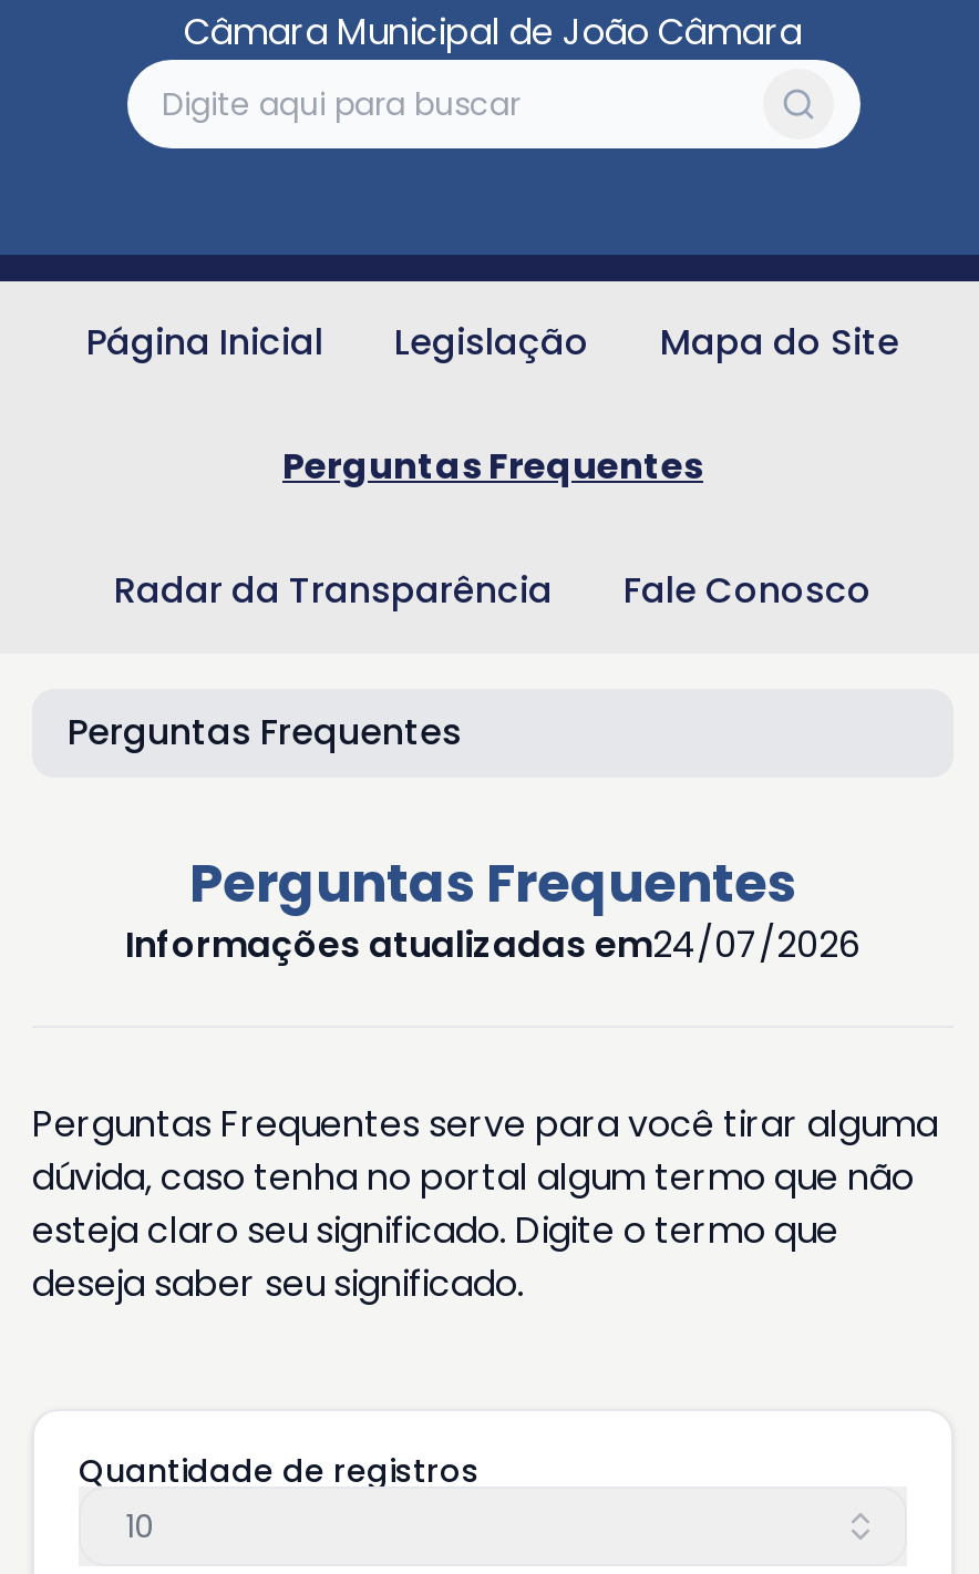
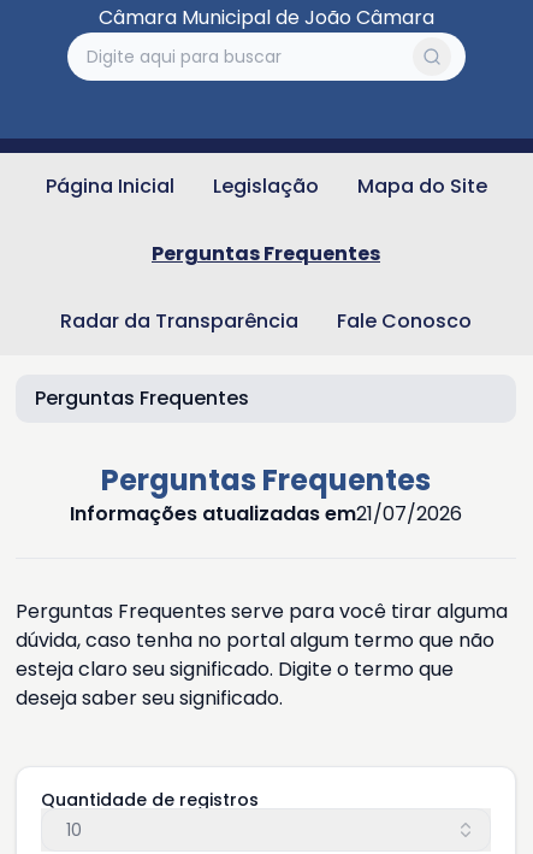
- Informações atualizadas em24/07/2026
+ Informações atualizadas em21/07/2026
